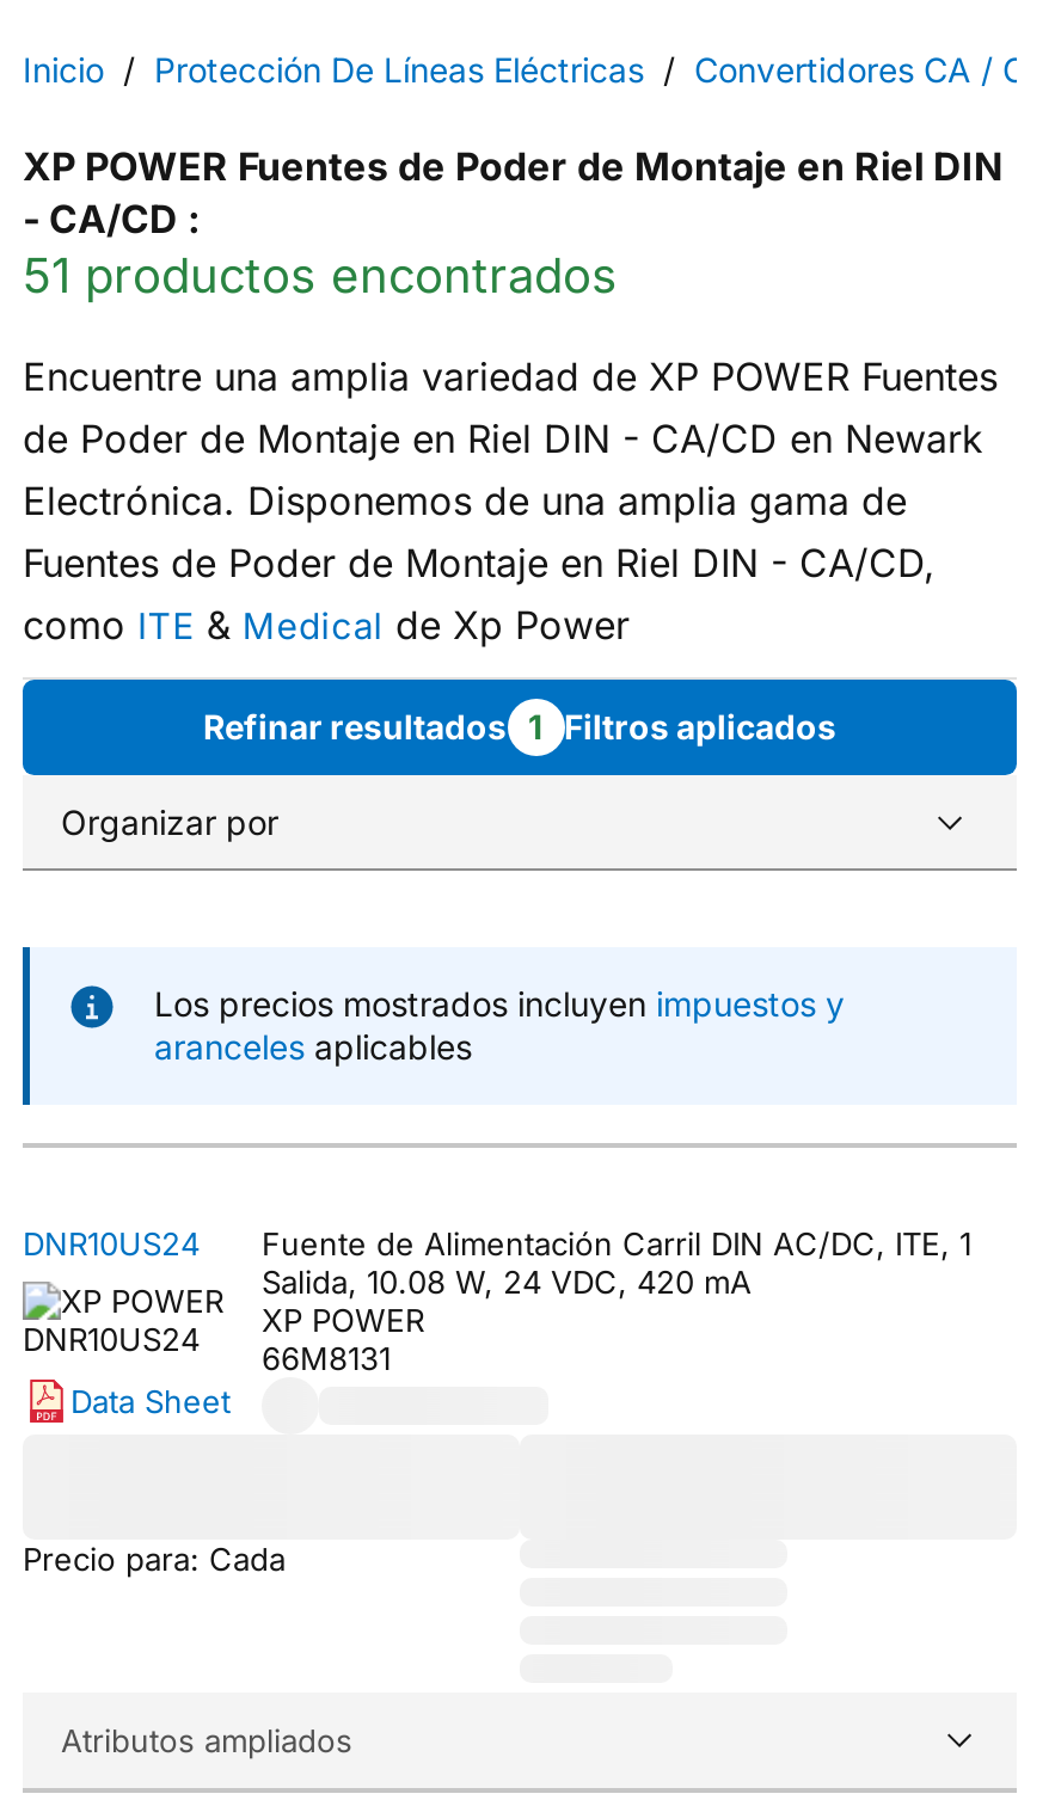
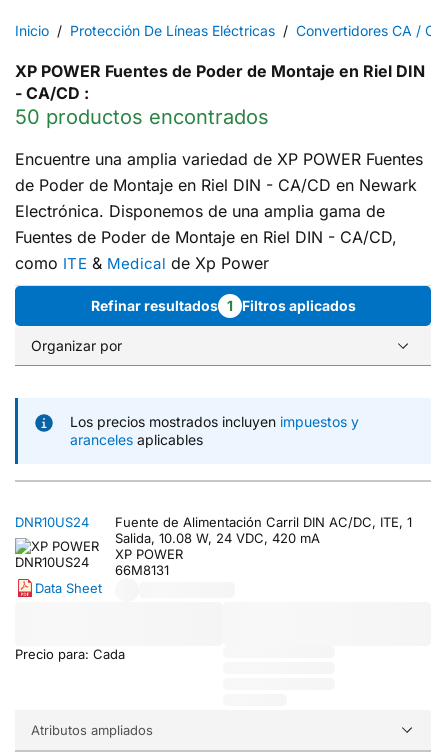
- 51 productos encontrados
+ 50 productos encontrados
